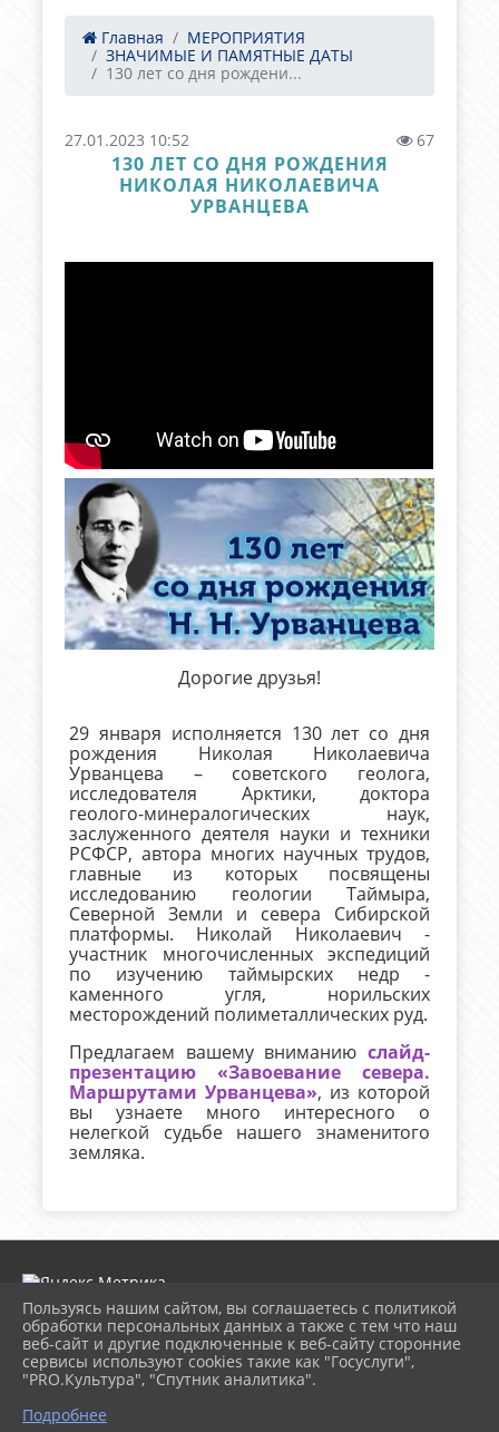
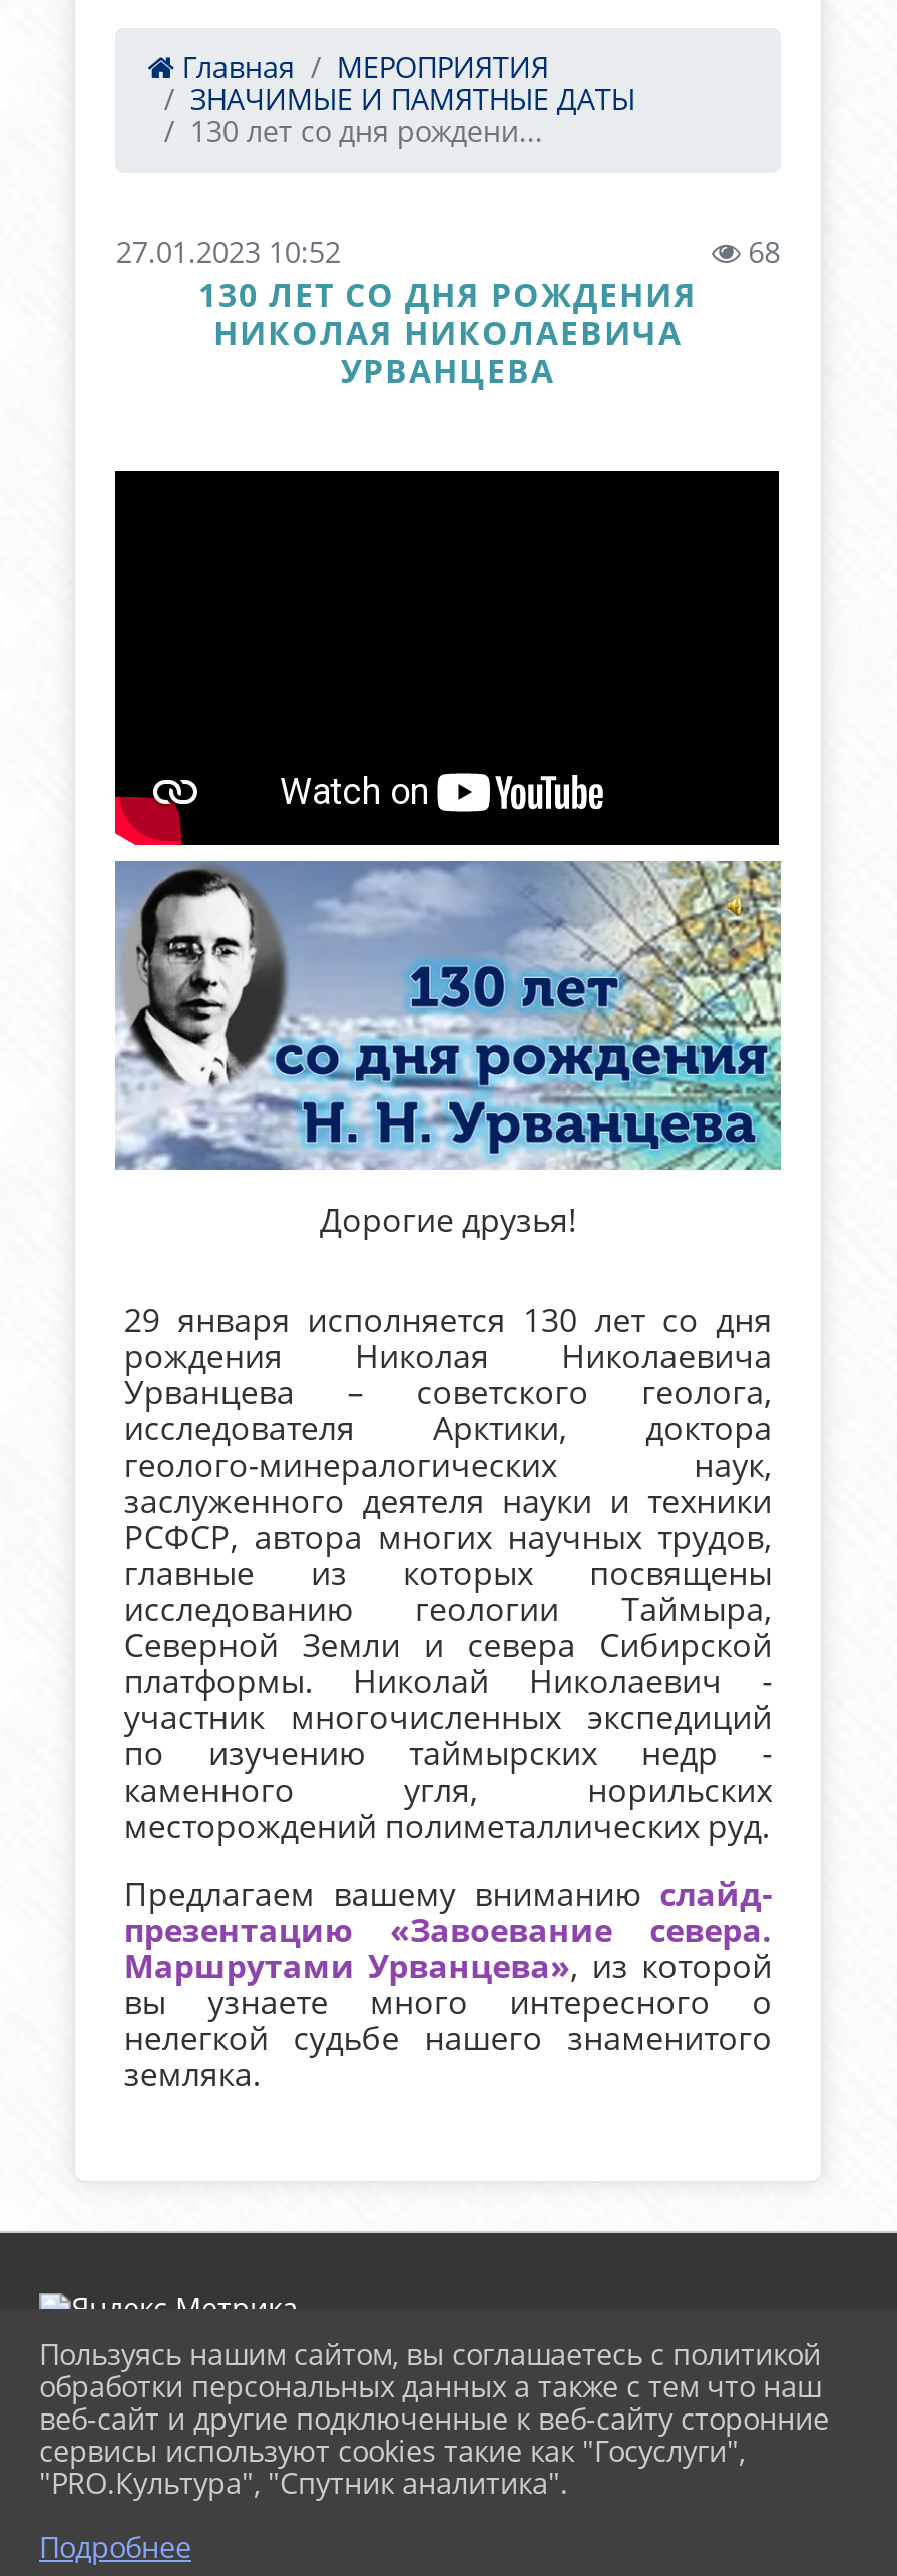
- 67
+ 68
